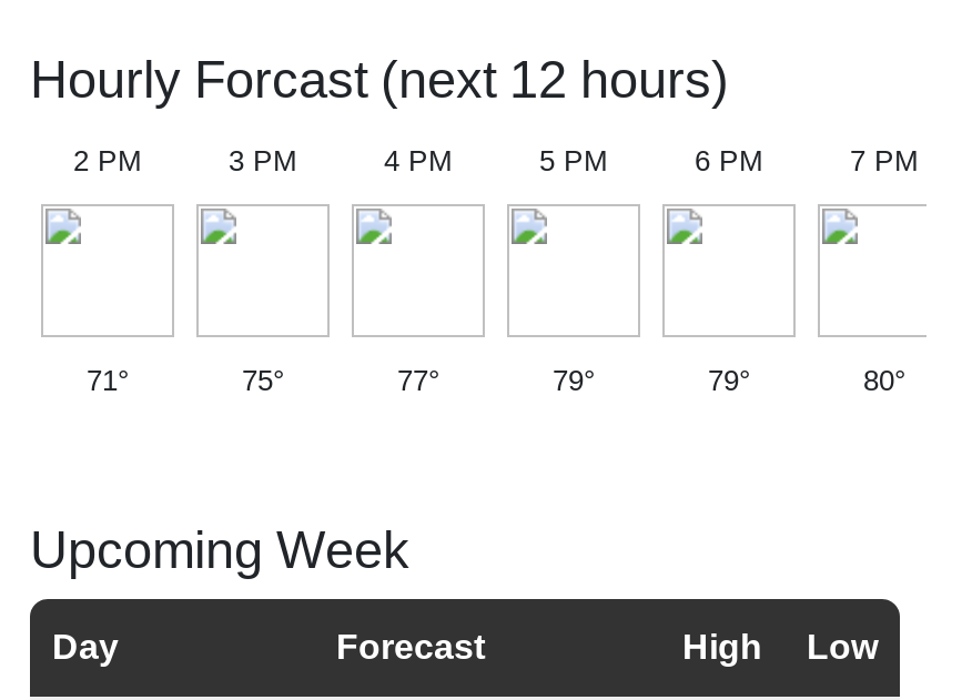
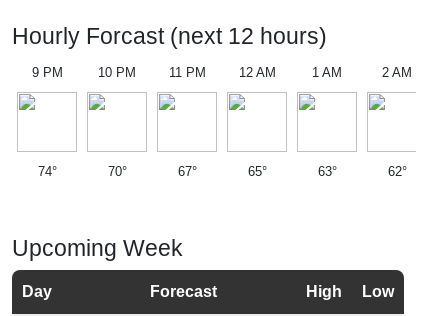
- 2 PM
- 3 PM
- 4 PM
- 5 PM
- 6 PM
- 7 PM
+ 9 PM
+ 10 PM
+ 11 PM
+ 12 AM
+ 1 AM
+ 2 AM

- 71°
- 75°
- 77°
- 79°
- 79°
- 80°
+ 74°
+ 70°
+ 67°
+ 65°
+ 63°
+ 62°
